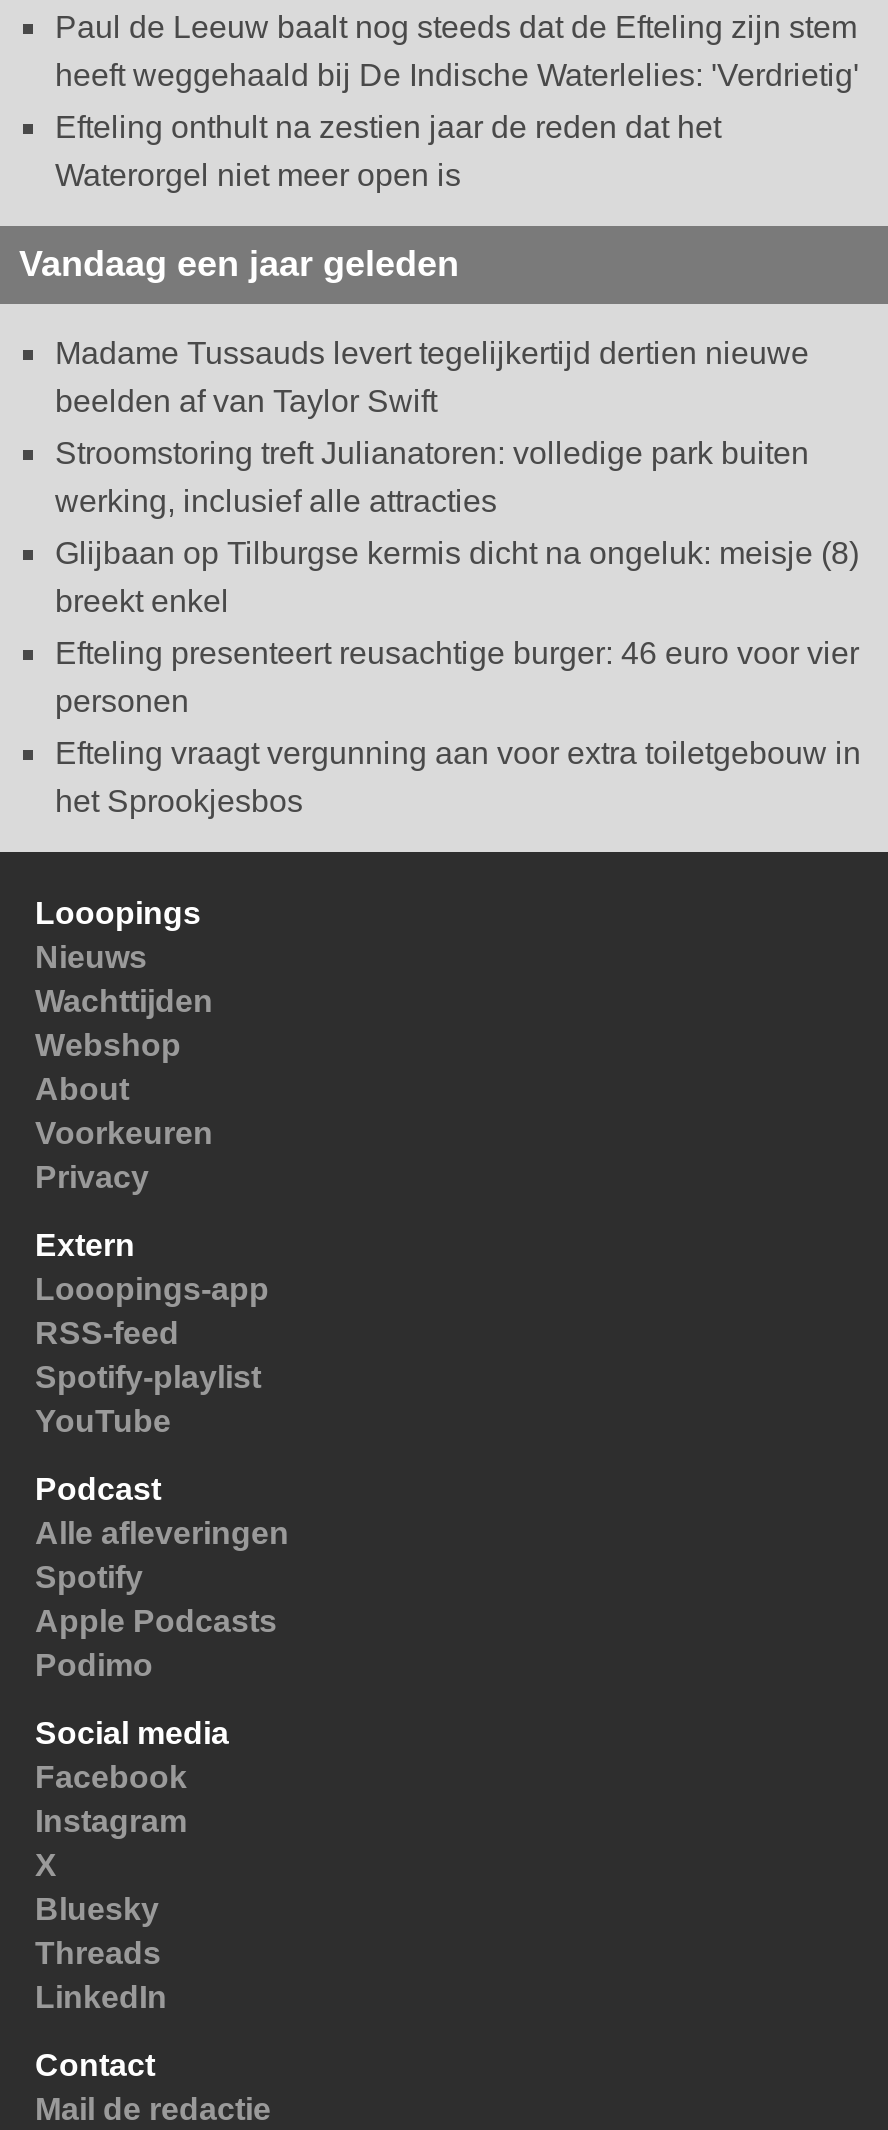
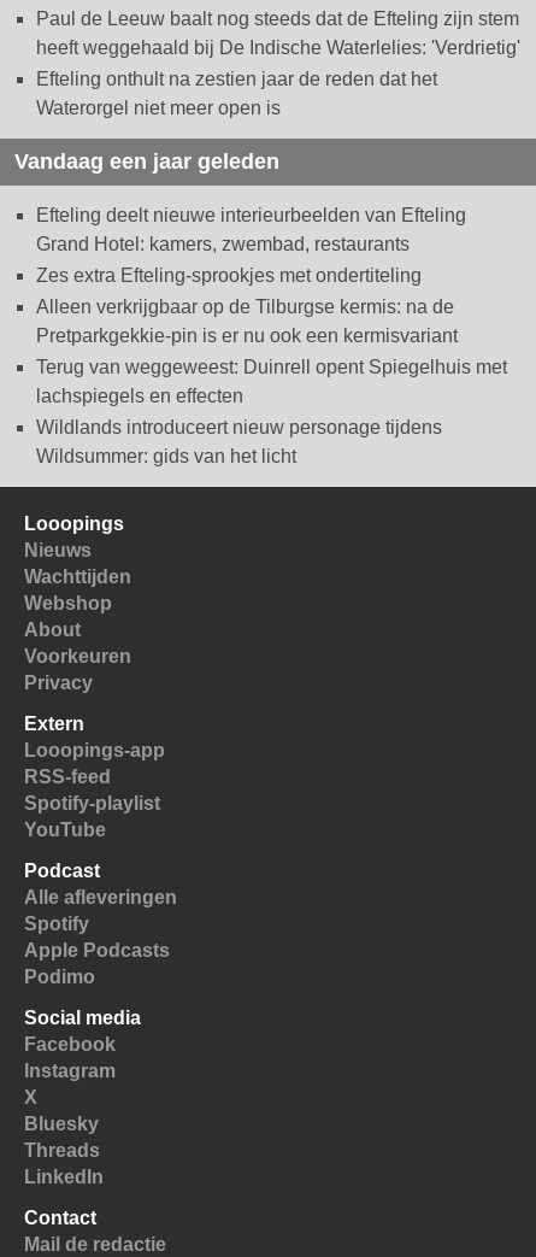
- Madame Tussauds levert tegelijkertijd dertien nieuwe
- beelden af van Taylor Swift
+ Efteling deelt nieuwe interieurbeelden van Efteling
+ Grand Hotel: kamers, zwembad, restaurants

- Stroomstoring treft Julianatoren: volledige park buiten
- werking, inclusief alle attracties
+ Zes extra Efteling-sprookjes met ondertiteling

- Glijbaan op Tilburgse kermis dicht na ongeluk: meisje (8)
- breekt enkel
+ Alleen verkrijgbaar op de Tilburgse kermis: na de
+ Pretparkgekkie-pin is er nu ook een kermisvariant

- Efteling presenteert reusachtige burger: 46 euro voor vier
- personen
+ Terug van weggeweest: Duinrell opent Spiegelhuis met
+ lachspiegels en effecten

- Efteling vraagt vergunning aan voor extra toiletgebouw in
- het Sprookjesbos
+ Wildlands introduceert nieuw personage tijdens
+ Wildsummer: gids van het licht
